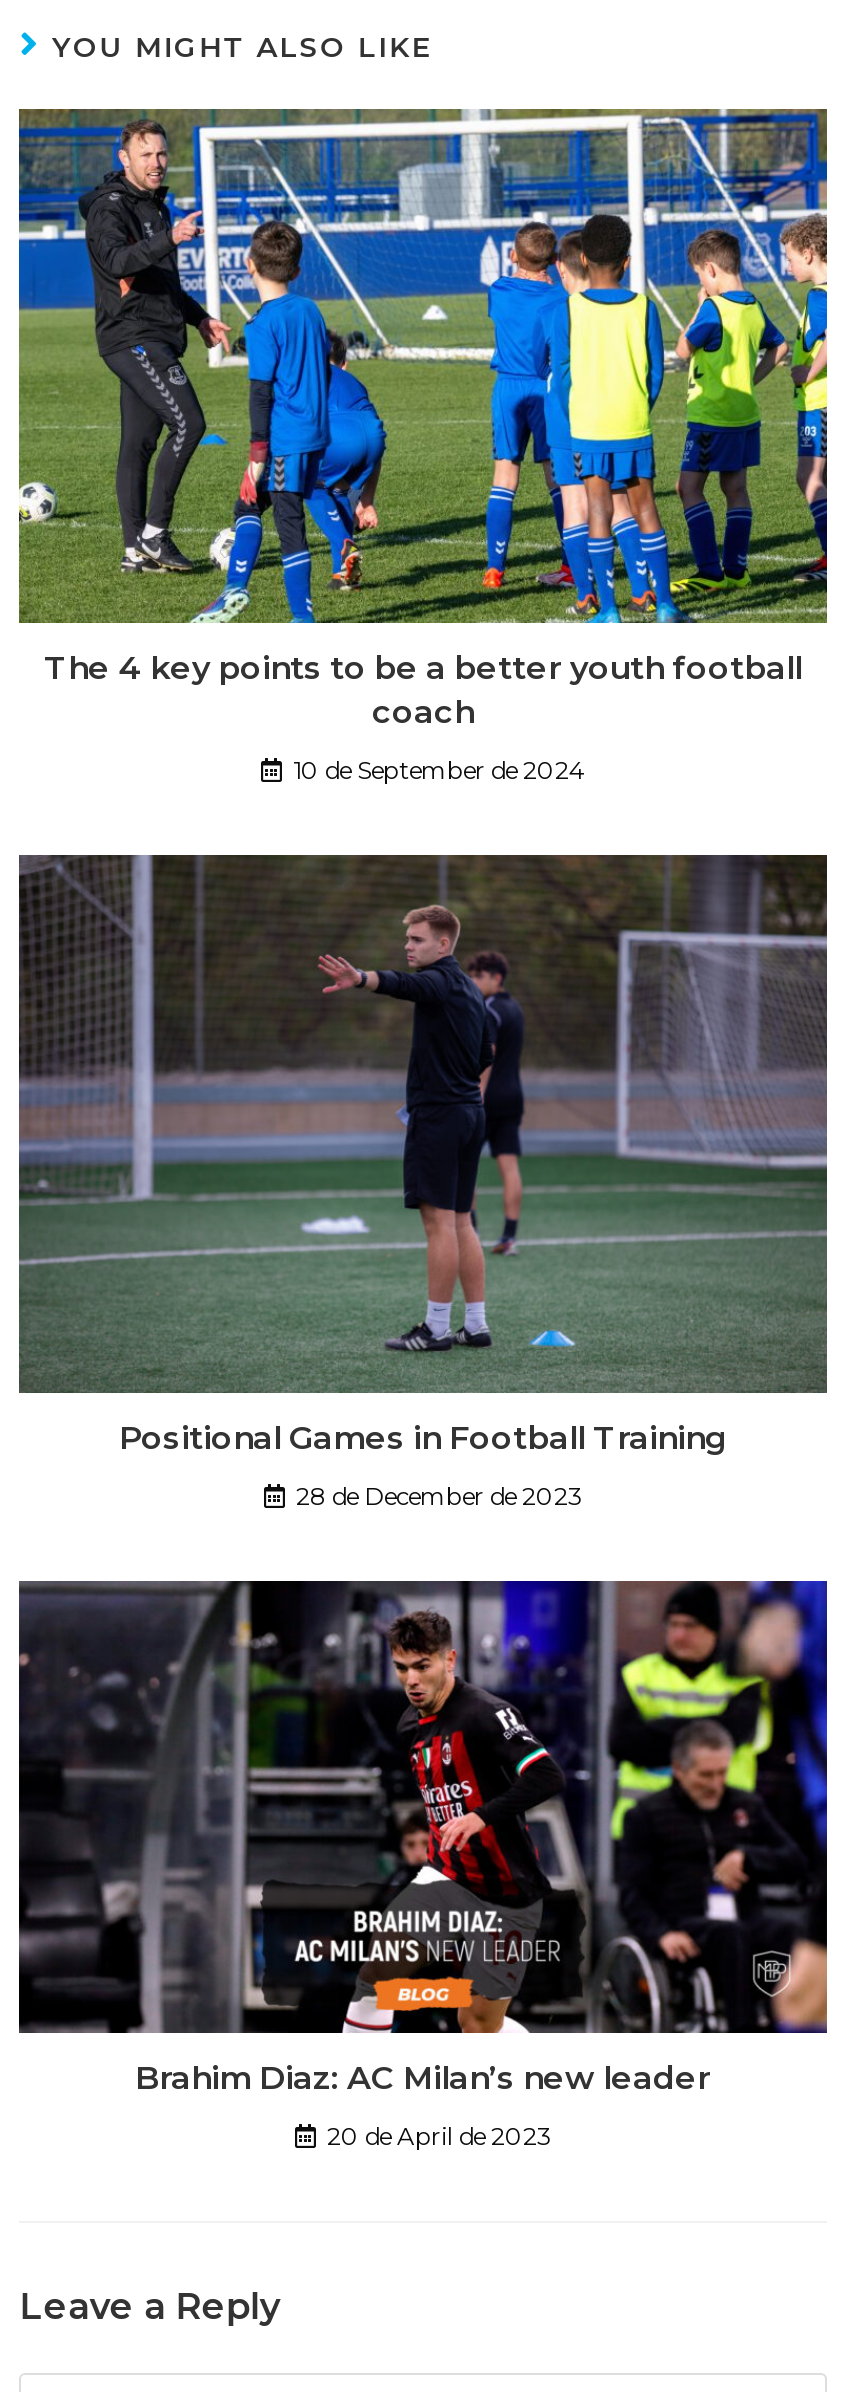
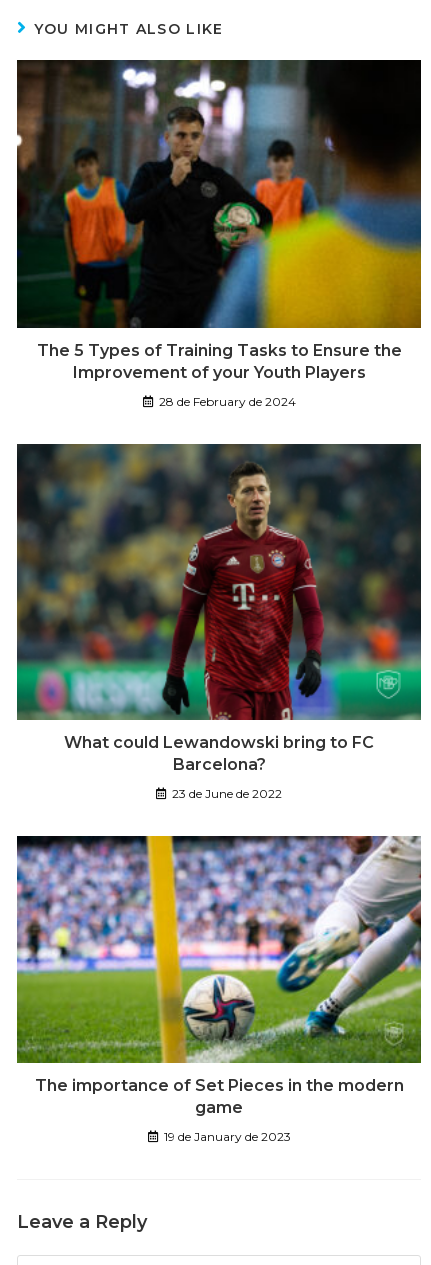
- [image]
- The 4 key points to be a better youth football
- coach
+ [image]
+ The 5 Types of Training Tasks to Ensure the
+ Improvement of your Youth Players

- 10 de September de 2024
+ 28 de February de 2024

- [image]
- Positional Games in Football Training
+ [image]
+ What could Lewandowski bring to FC
+ Barcelona?

- 28 de December de 2023
+ 23 de June de 2022

- [image]
- Brahim Diaz: AC Milan’s new leader
+ [image]
+ The importance of Set Pieces in the modern
+ game

- 20 de April de 2023
+ 19 de January de 2023
